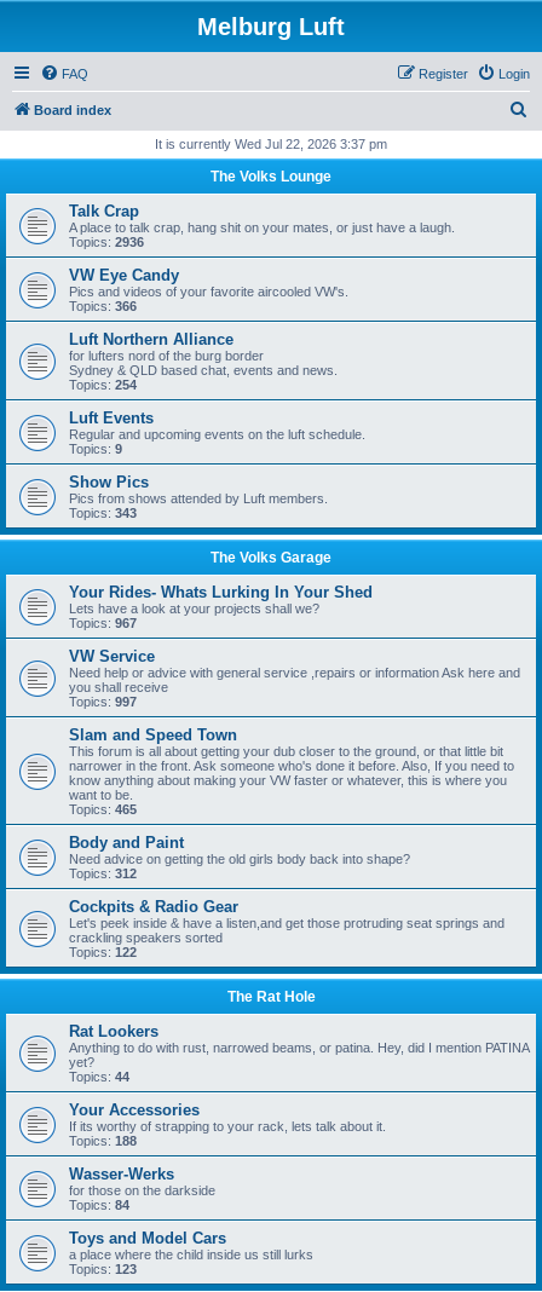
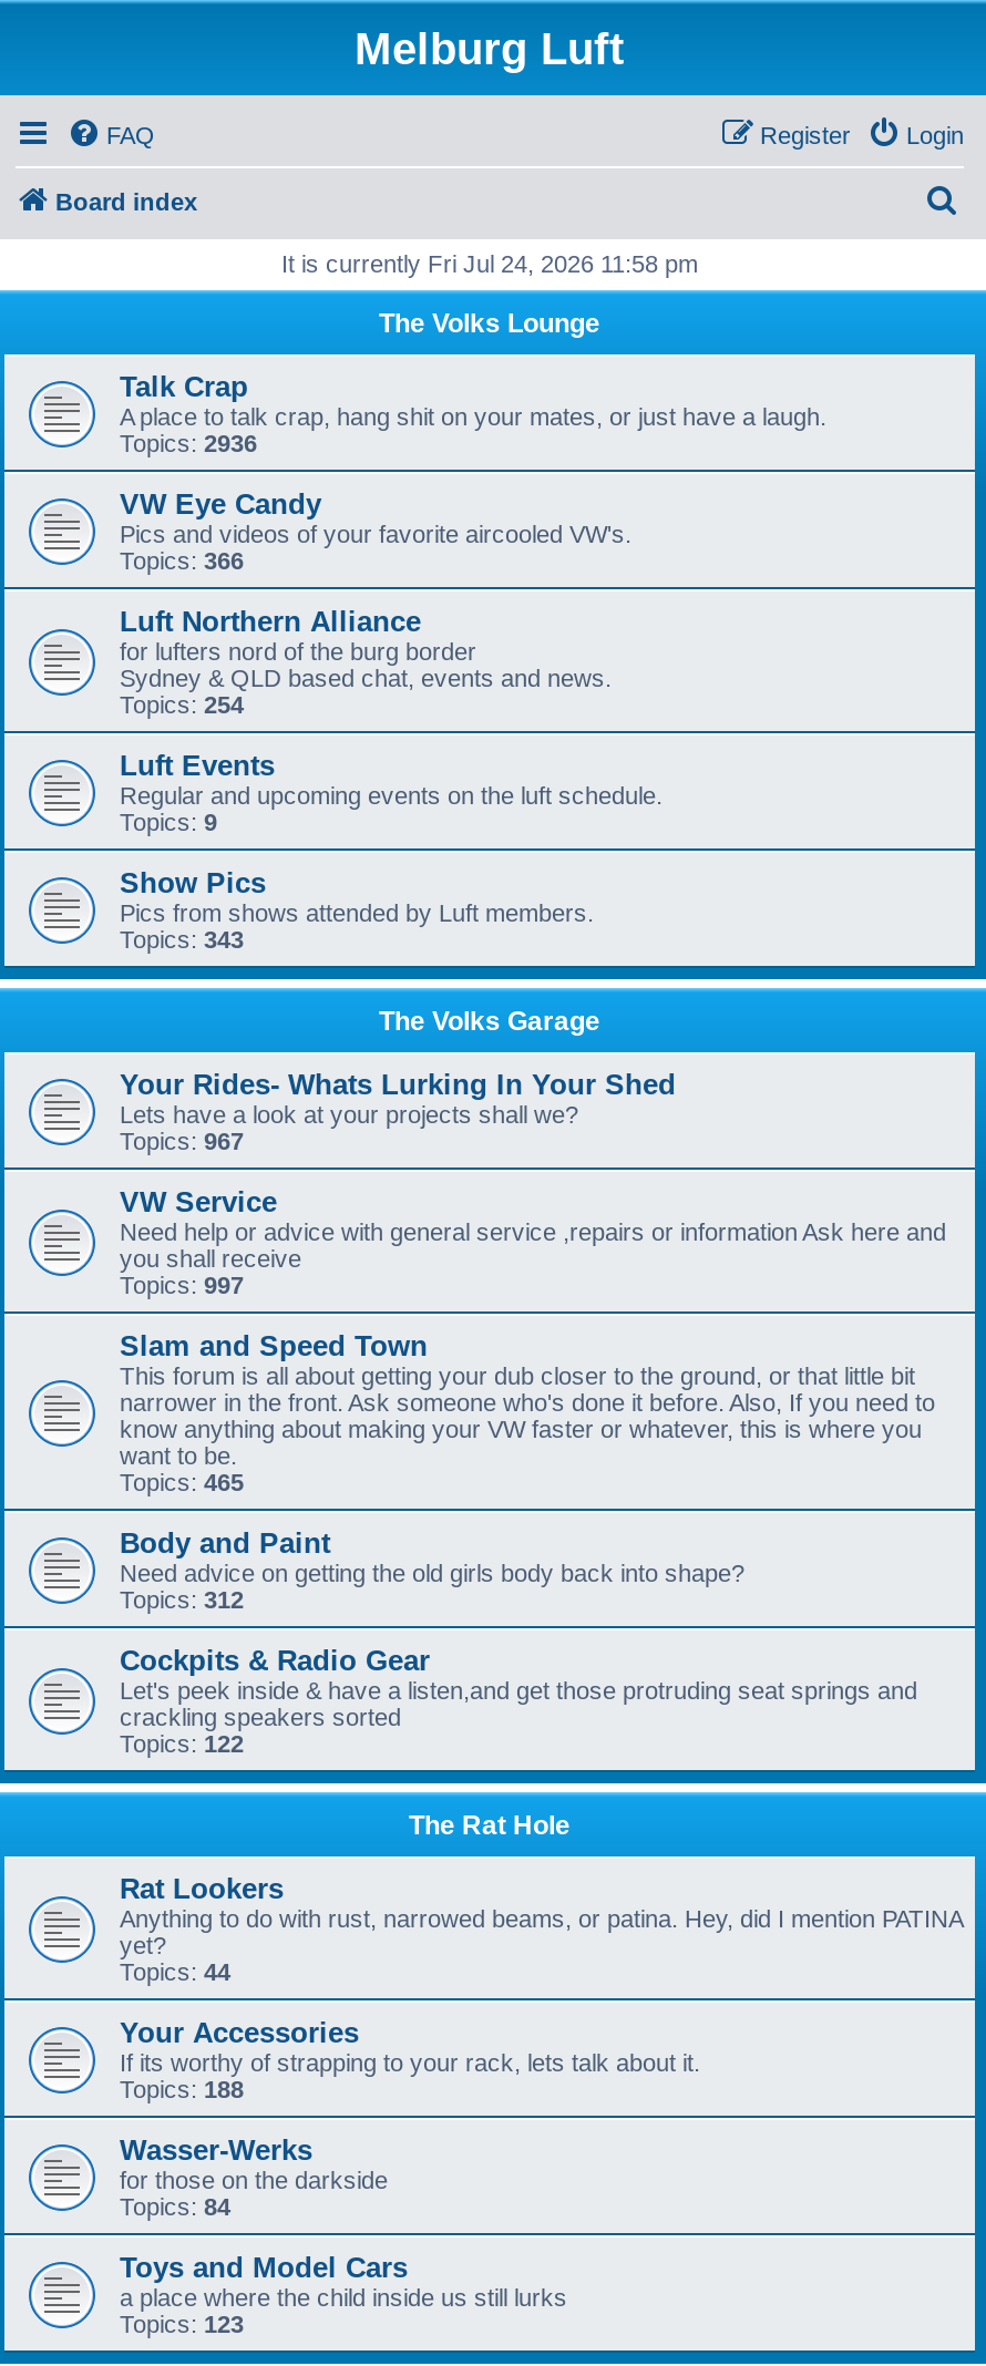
- It is currently Wed Jul 22, 2026 3:37 pm
+ It is currently Fri Jul 24, 2026 11:58 pm
